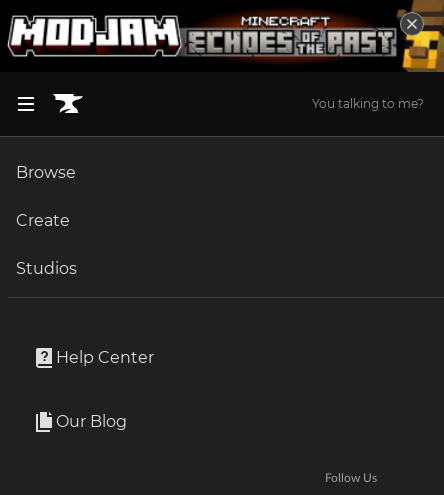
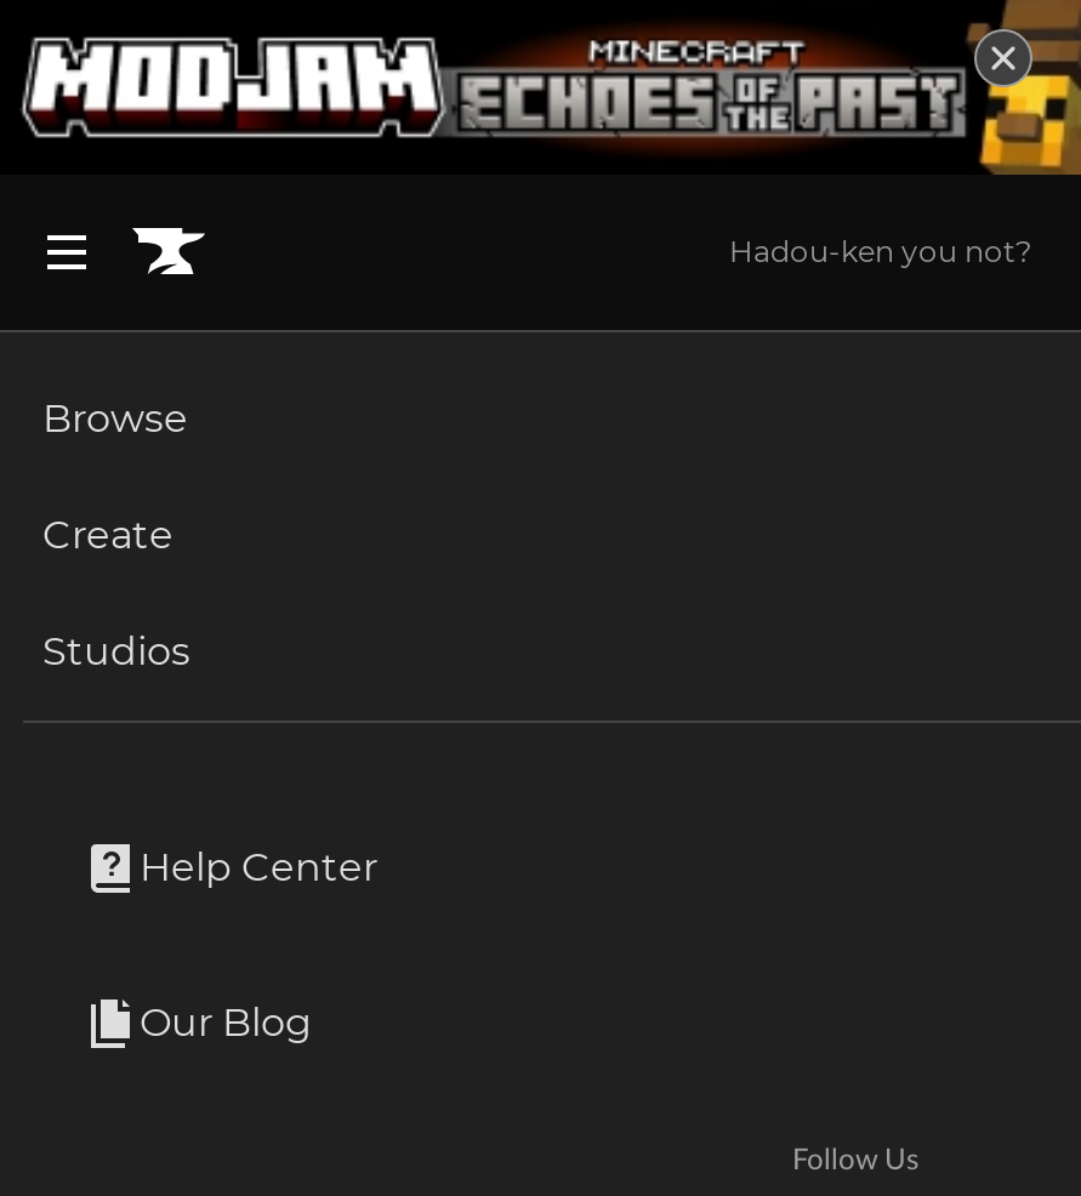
- You talking to me?
+ Hadou-ken you not?
